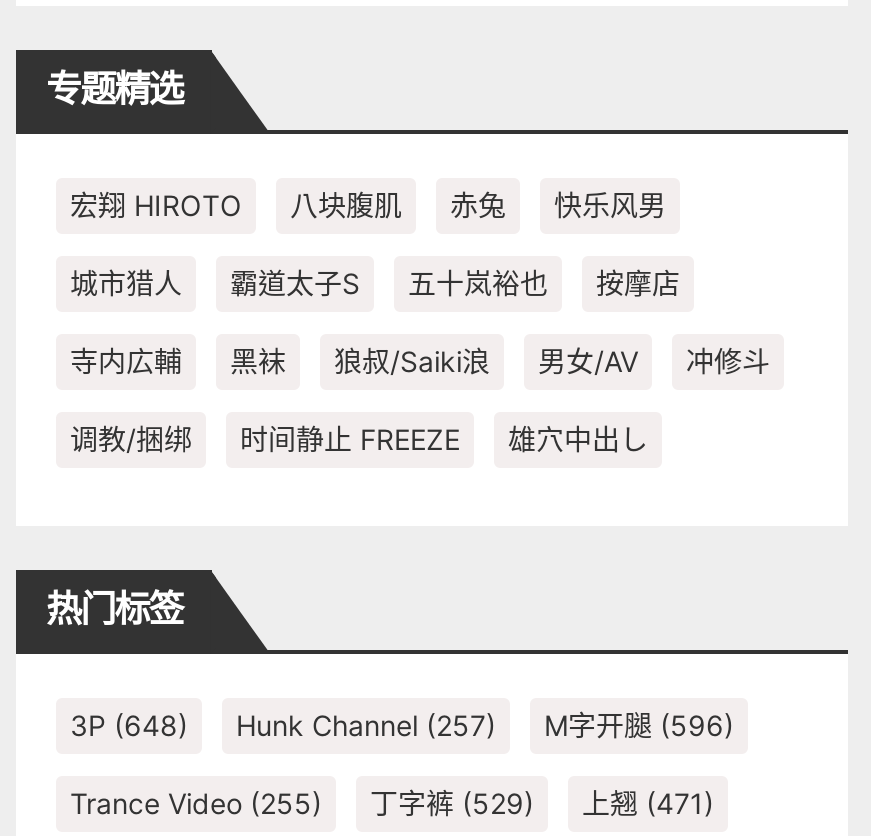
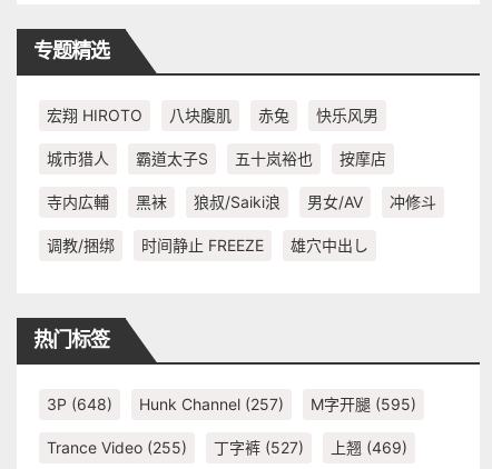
- 3P (648) Hunk Channel (257) M字开腿(596)
+ 3P (648) Hunk Channel (257) M字开腿(595)

- 丁字裤(529)
+ 丁字裤(527)

- 上翘(471)
+ 上翘(469)
